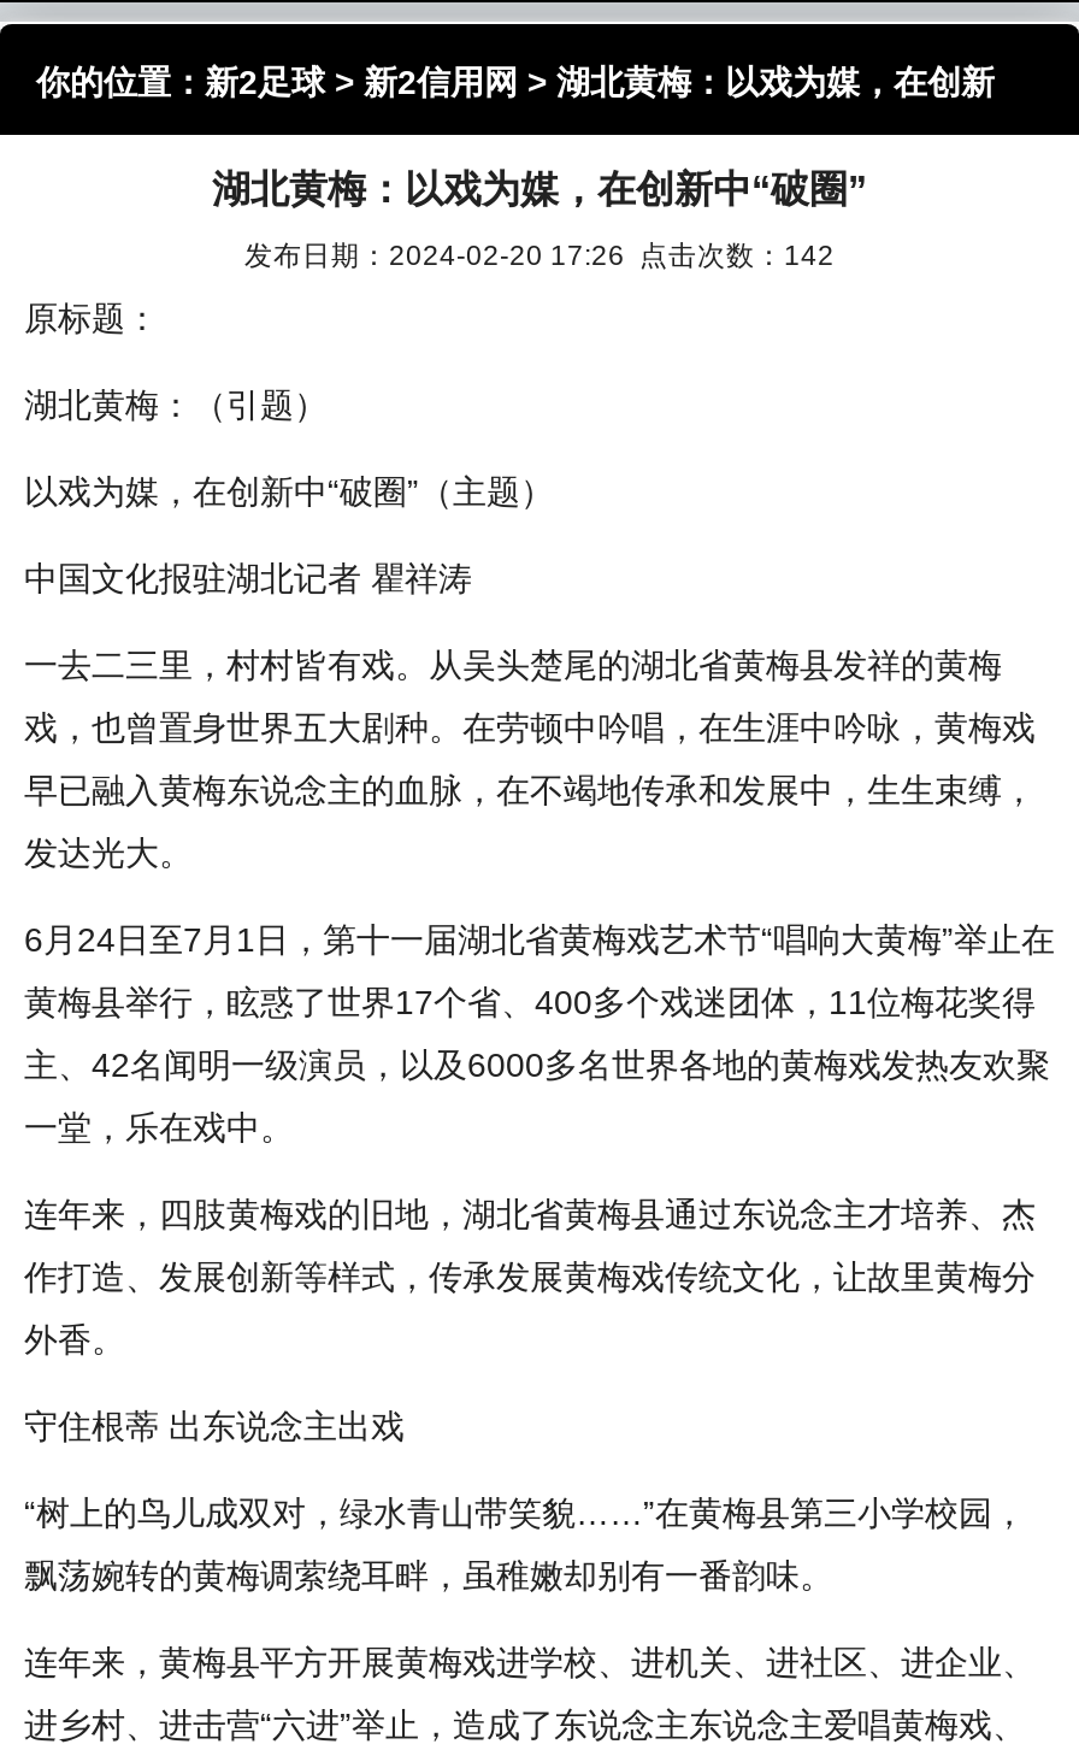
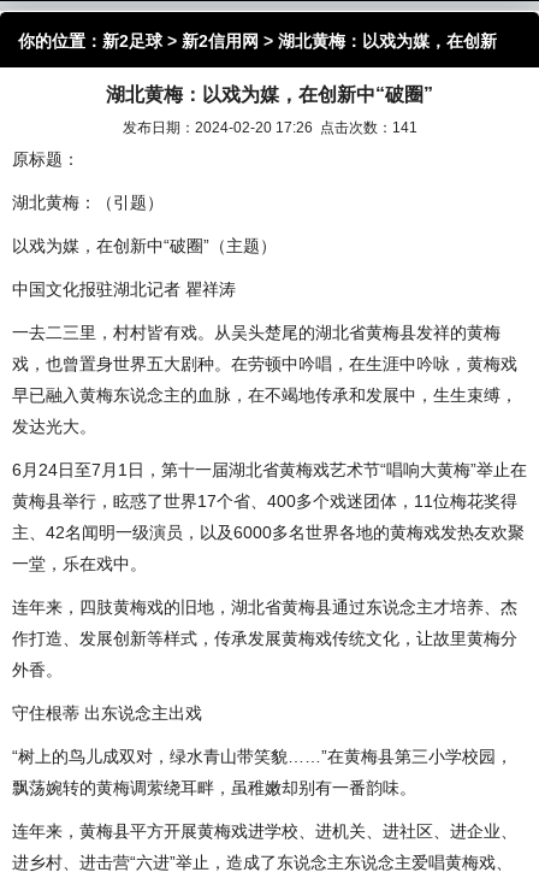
- 发布日期：2024-02-20 17:26 点击次数：142
+ 发布日期：2024-02-20 17:26 点击次数：141
